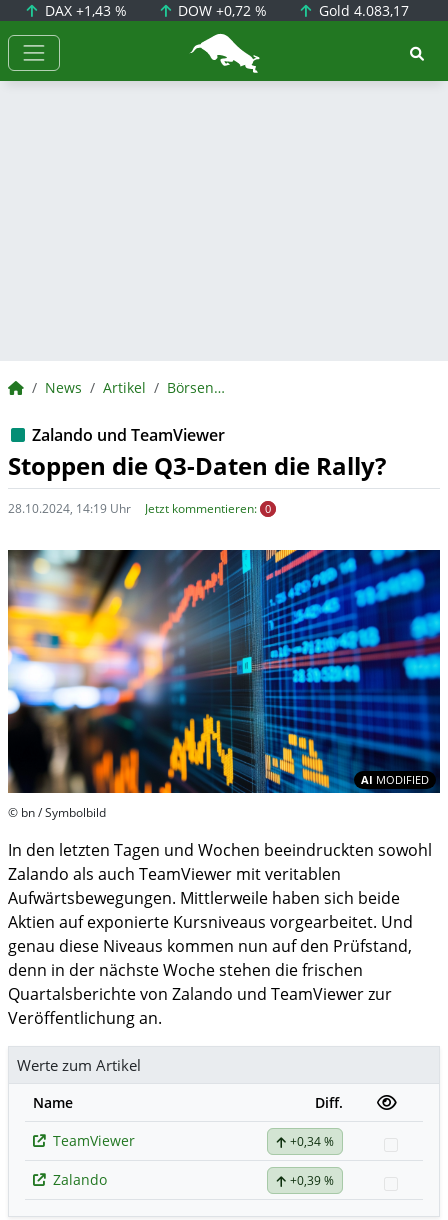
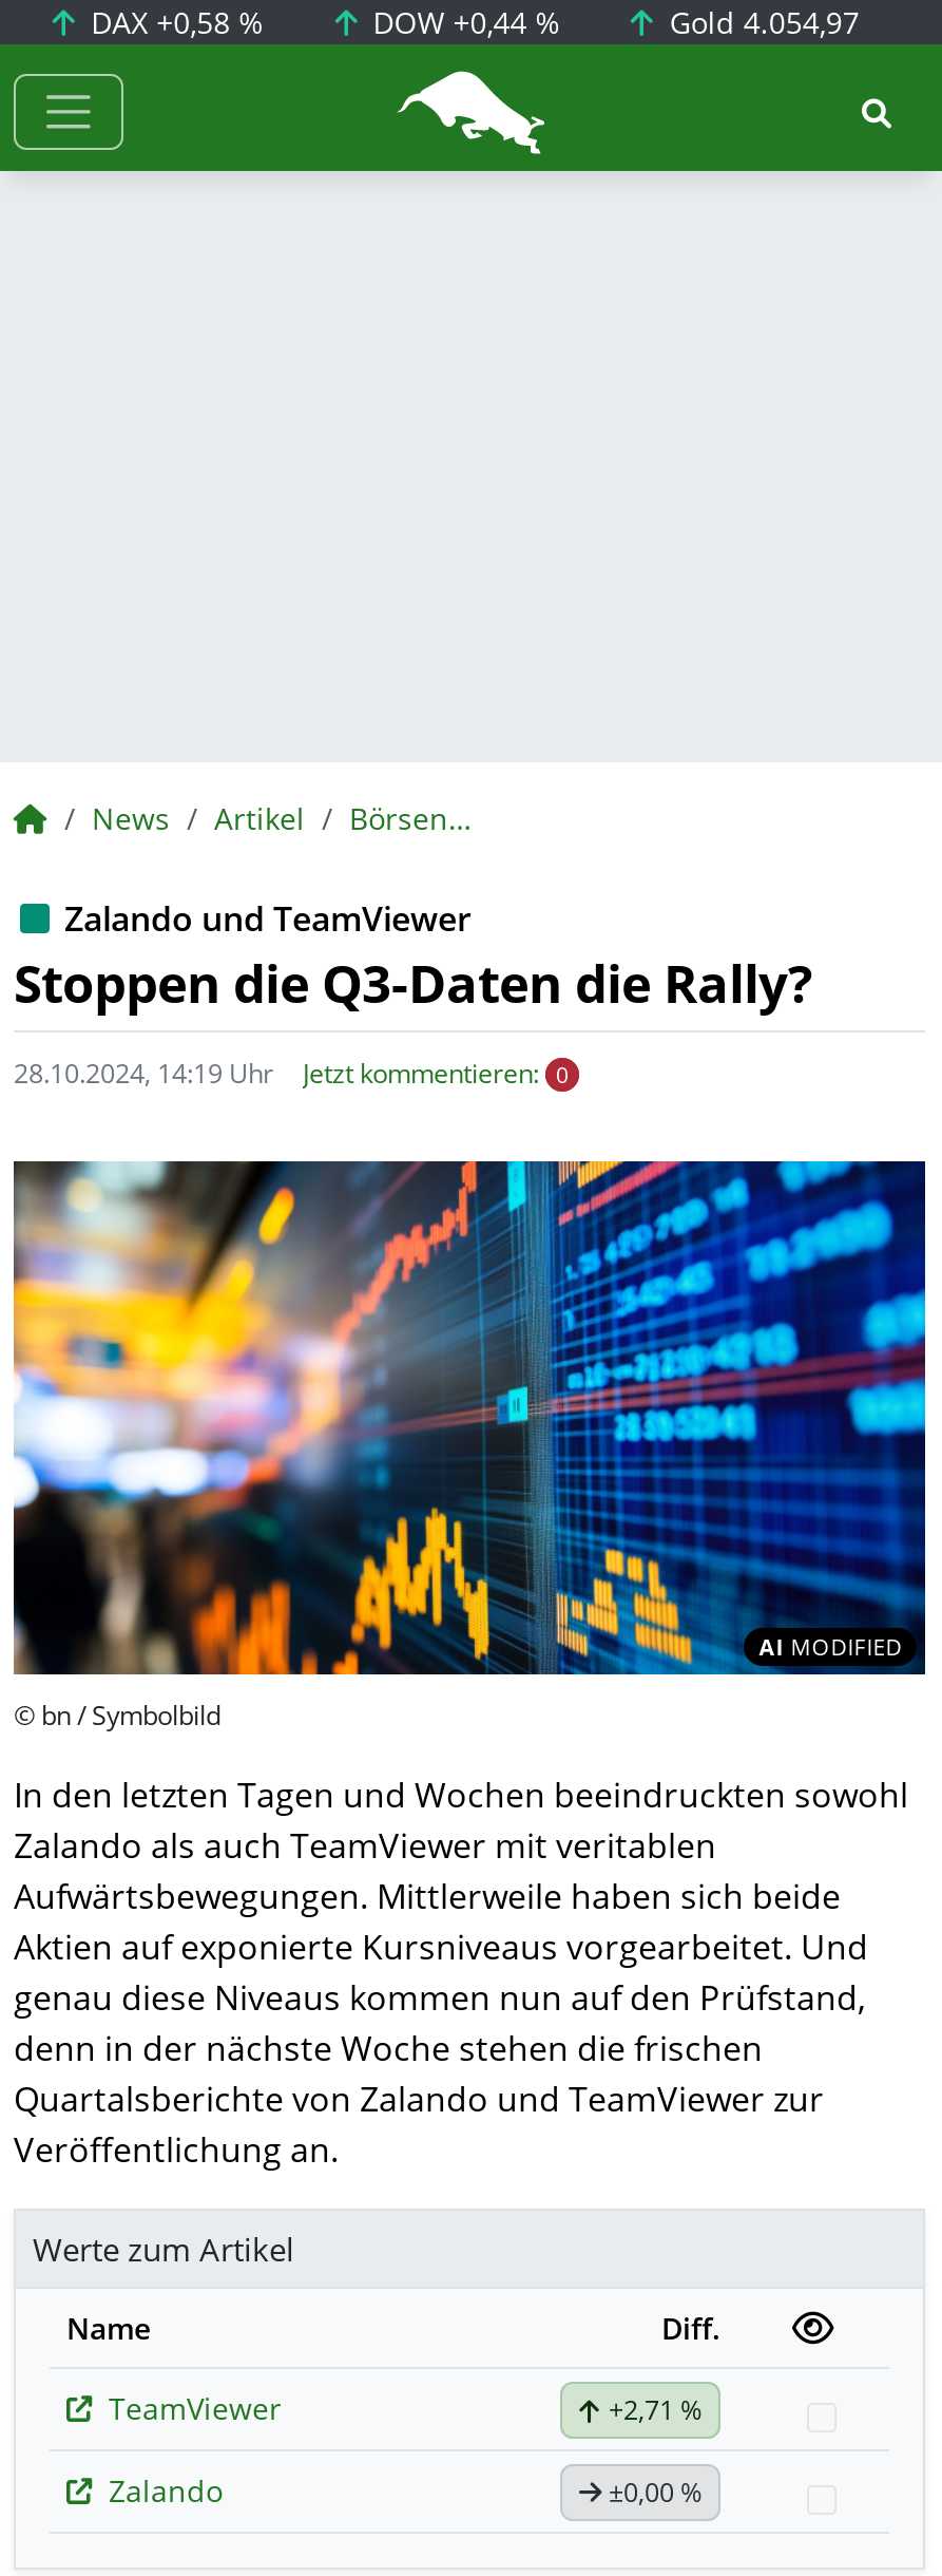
- DAX +1,43 %
+ DAX +0,58 %

- DOW +0,72 %
+ DOW +0,44 %

- Gold 4.083,17
+ Gold 4.054,97

- +0,34 %
+ +2,71 %

- +0,39 %
+ ±0,00 %
